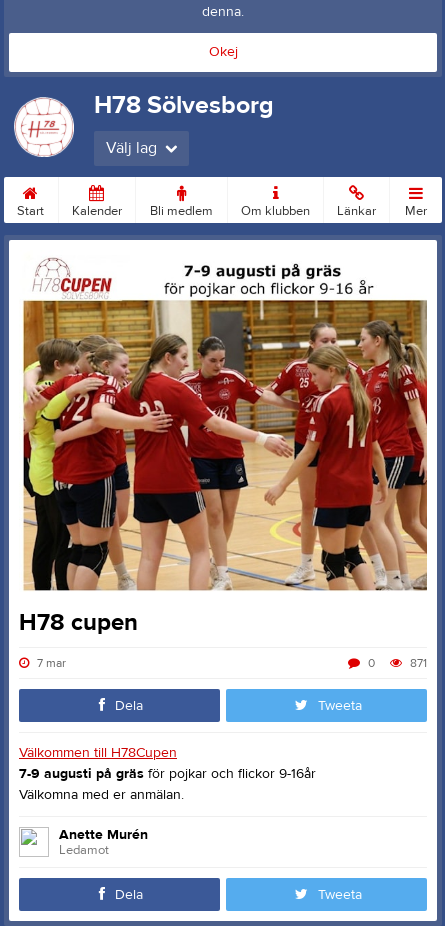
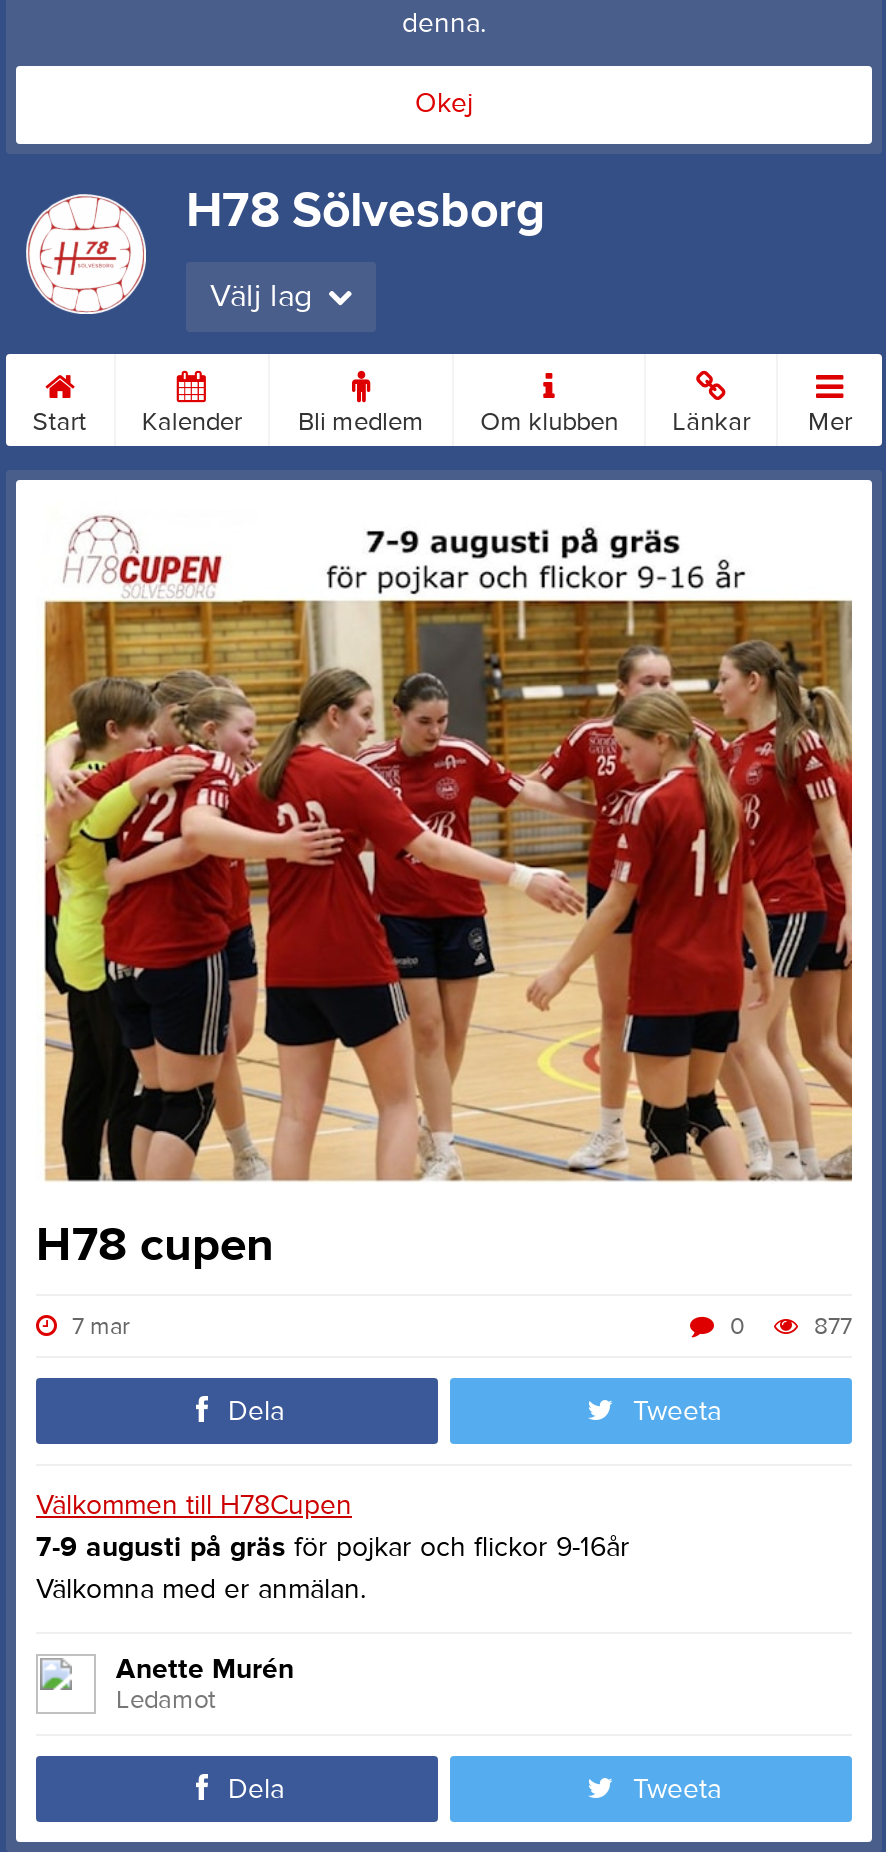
- 0 871
+ 0 877
